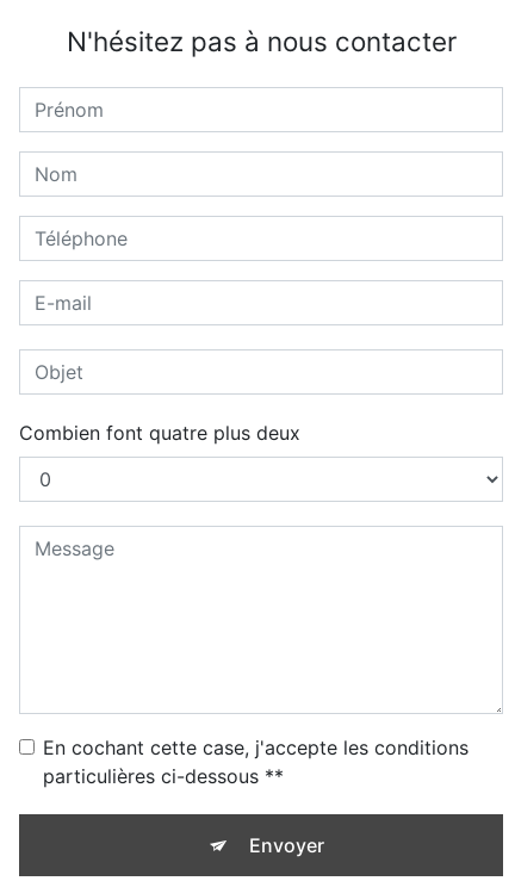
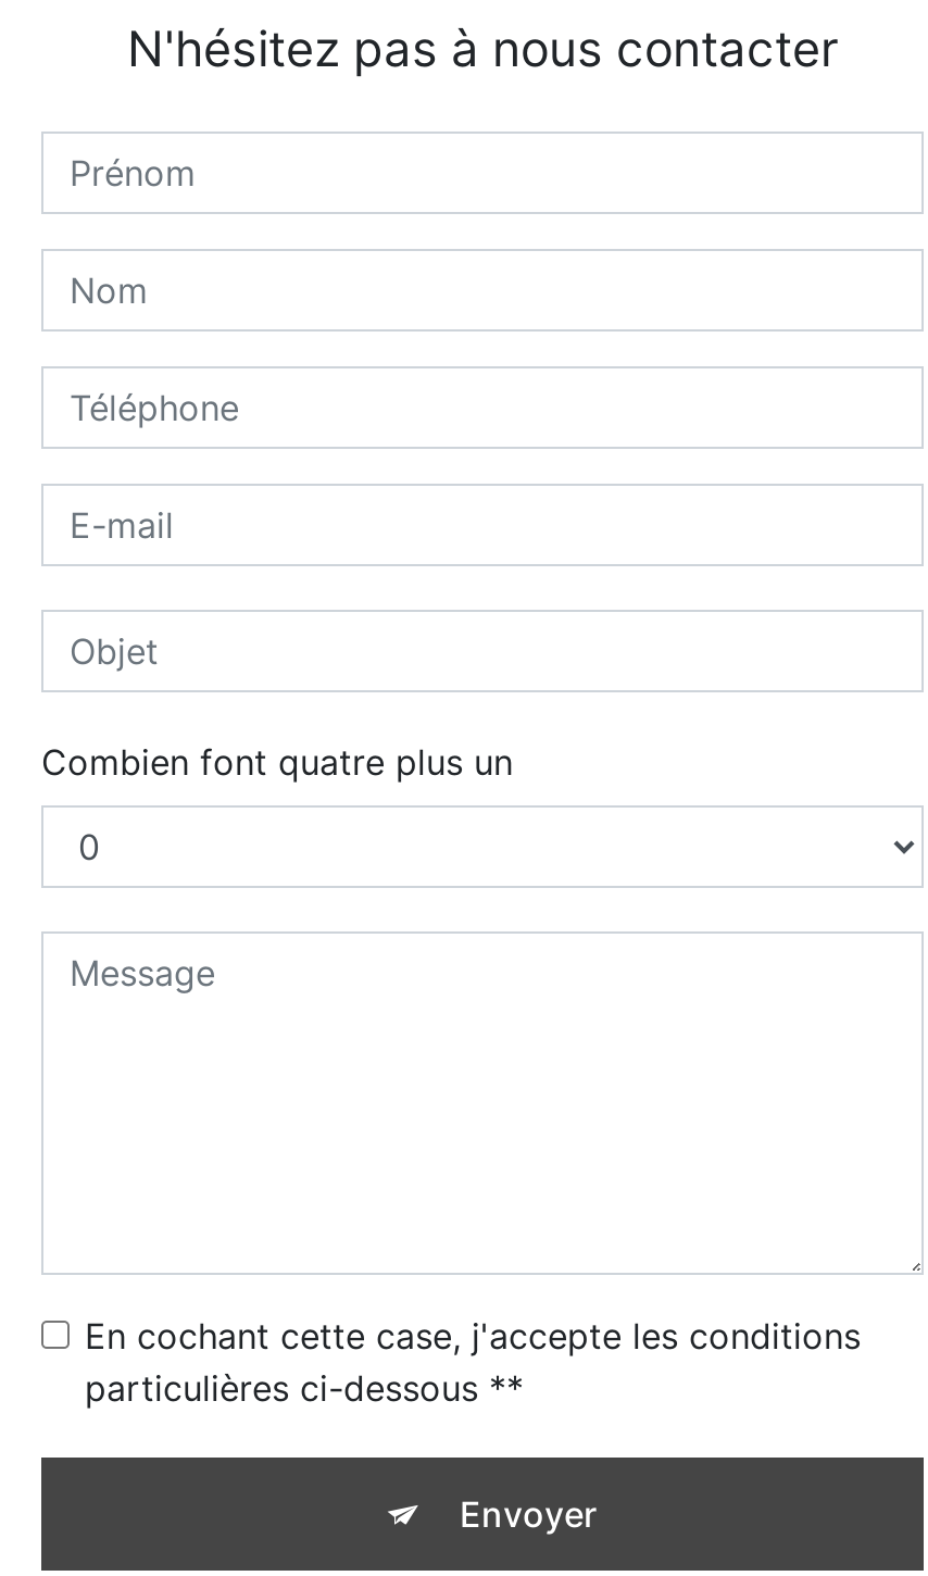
- Combien font quatre plus deux
+ Combien font quatre plus un
